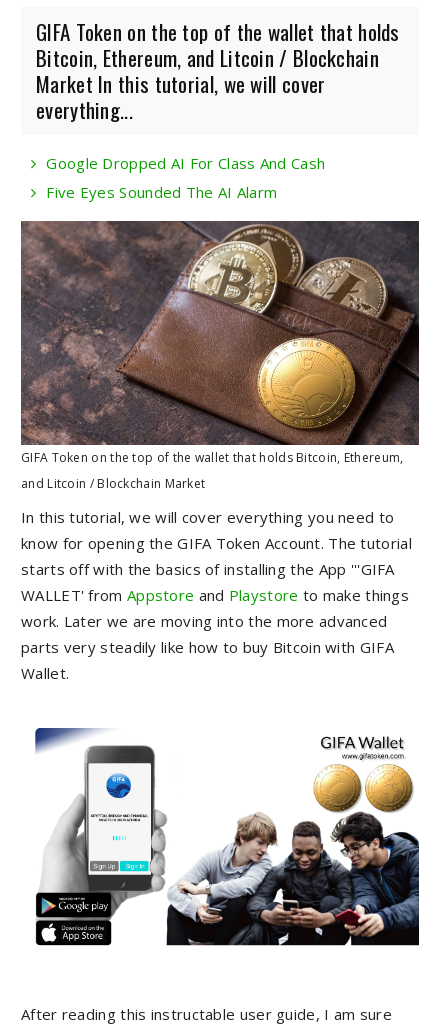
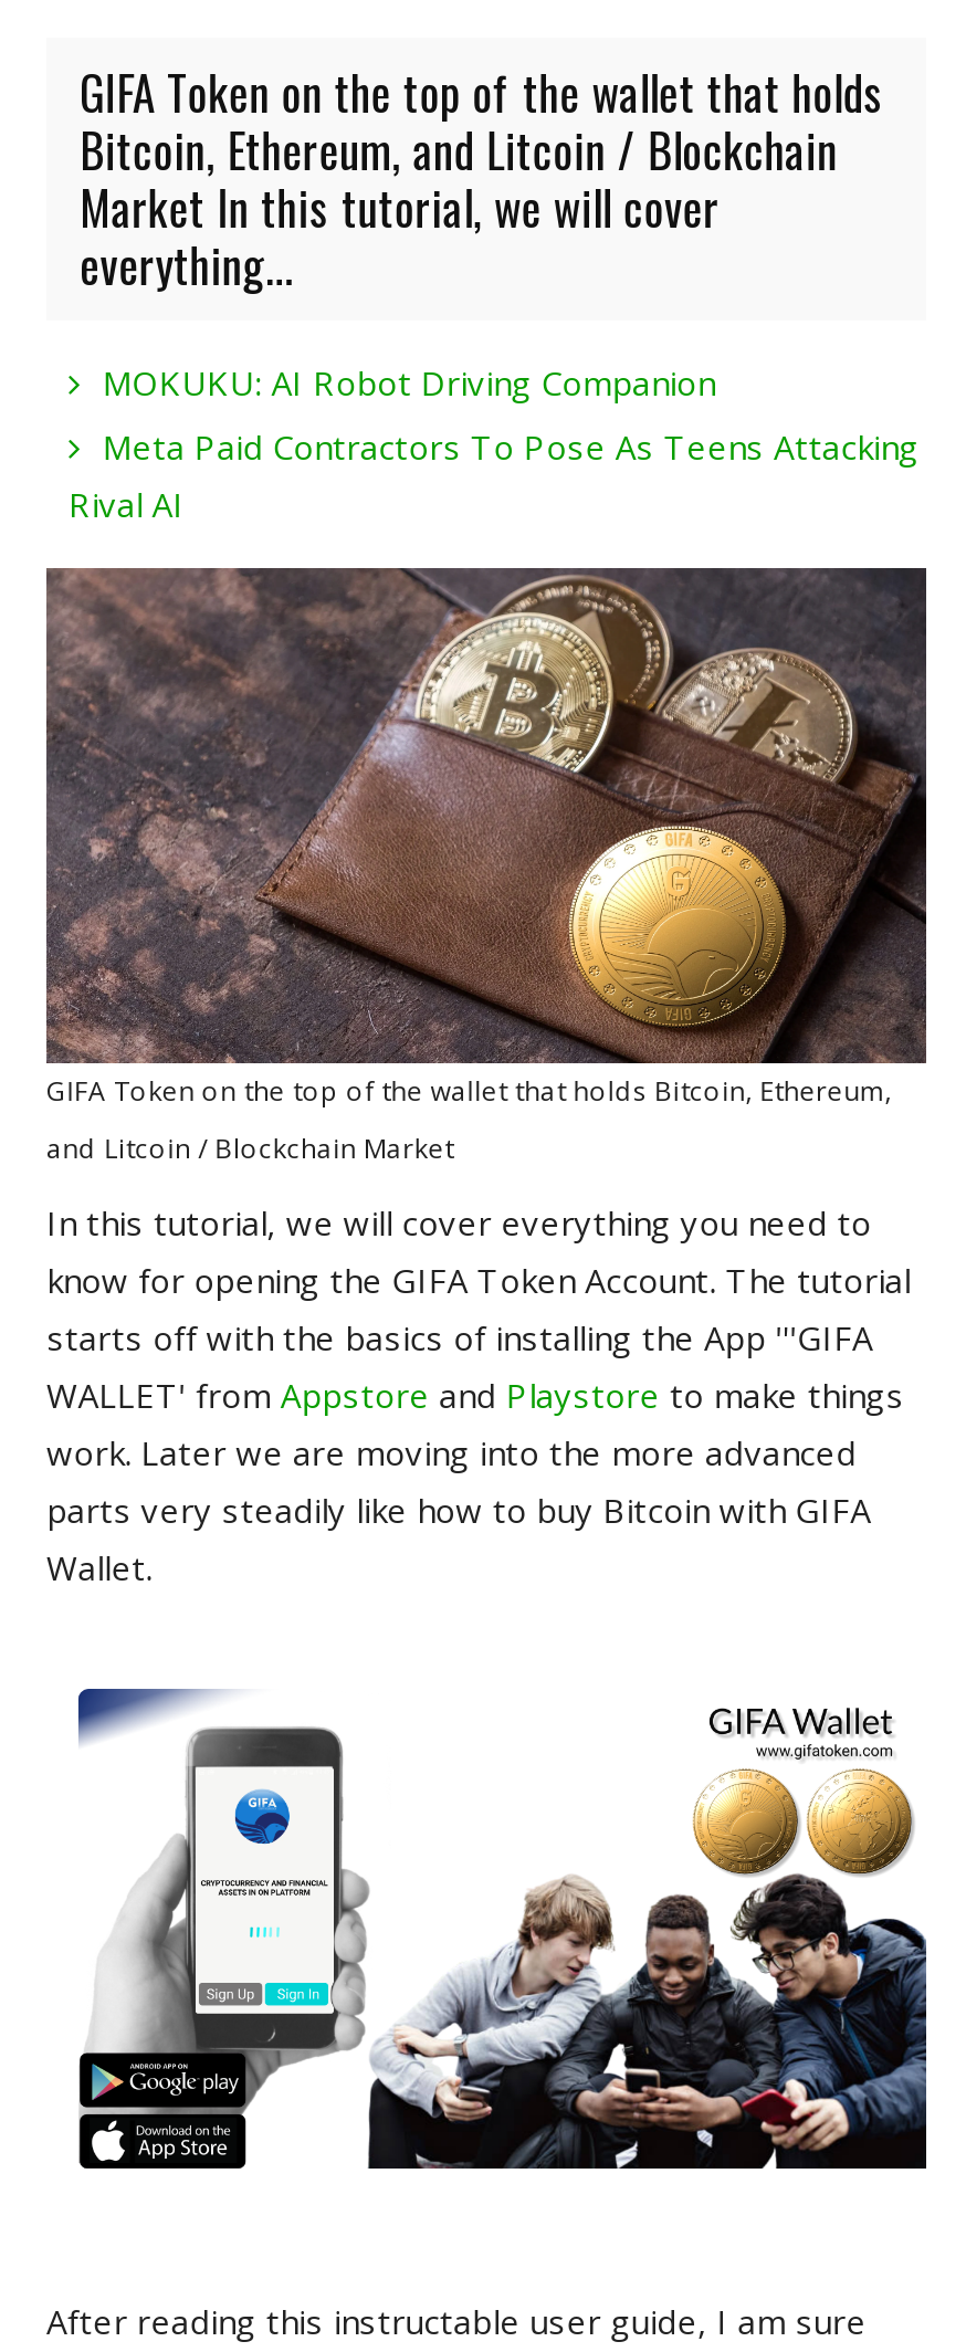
- Google Dropped AI For Class And Cash
- Five Eyes Sounded The AI Alarm
+ MOKUKU: AI Robot Driving Companion
+ Meta Paid Contractors To Pose As Teens Attacking
+ Rival AI
